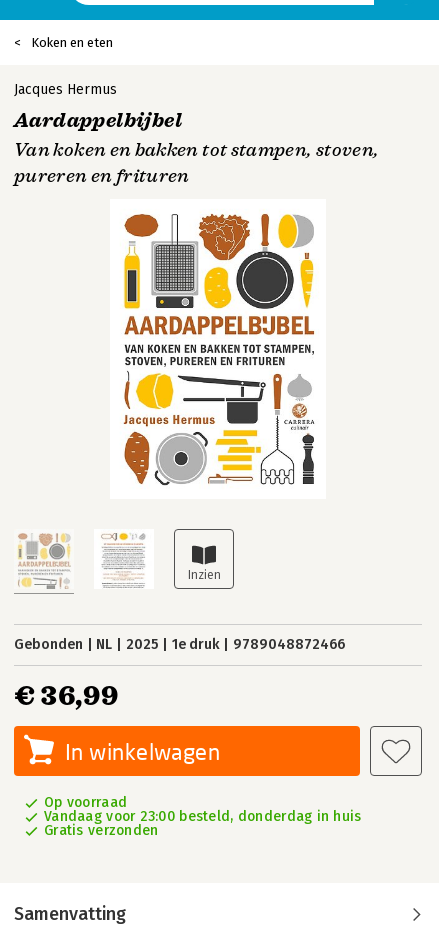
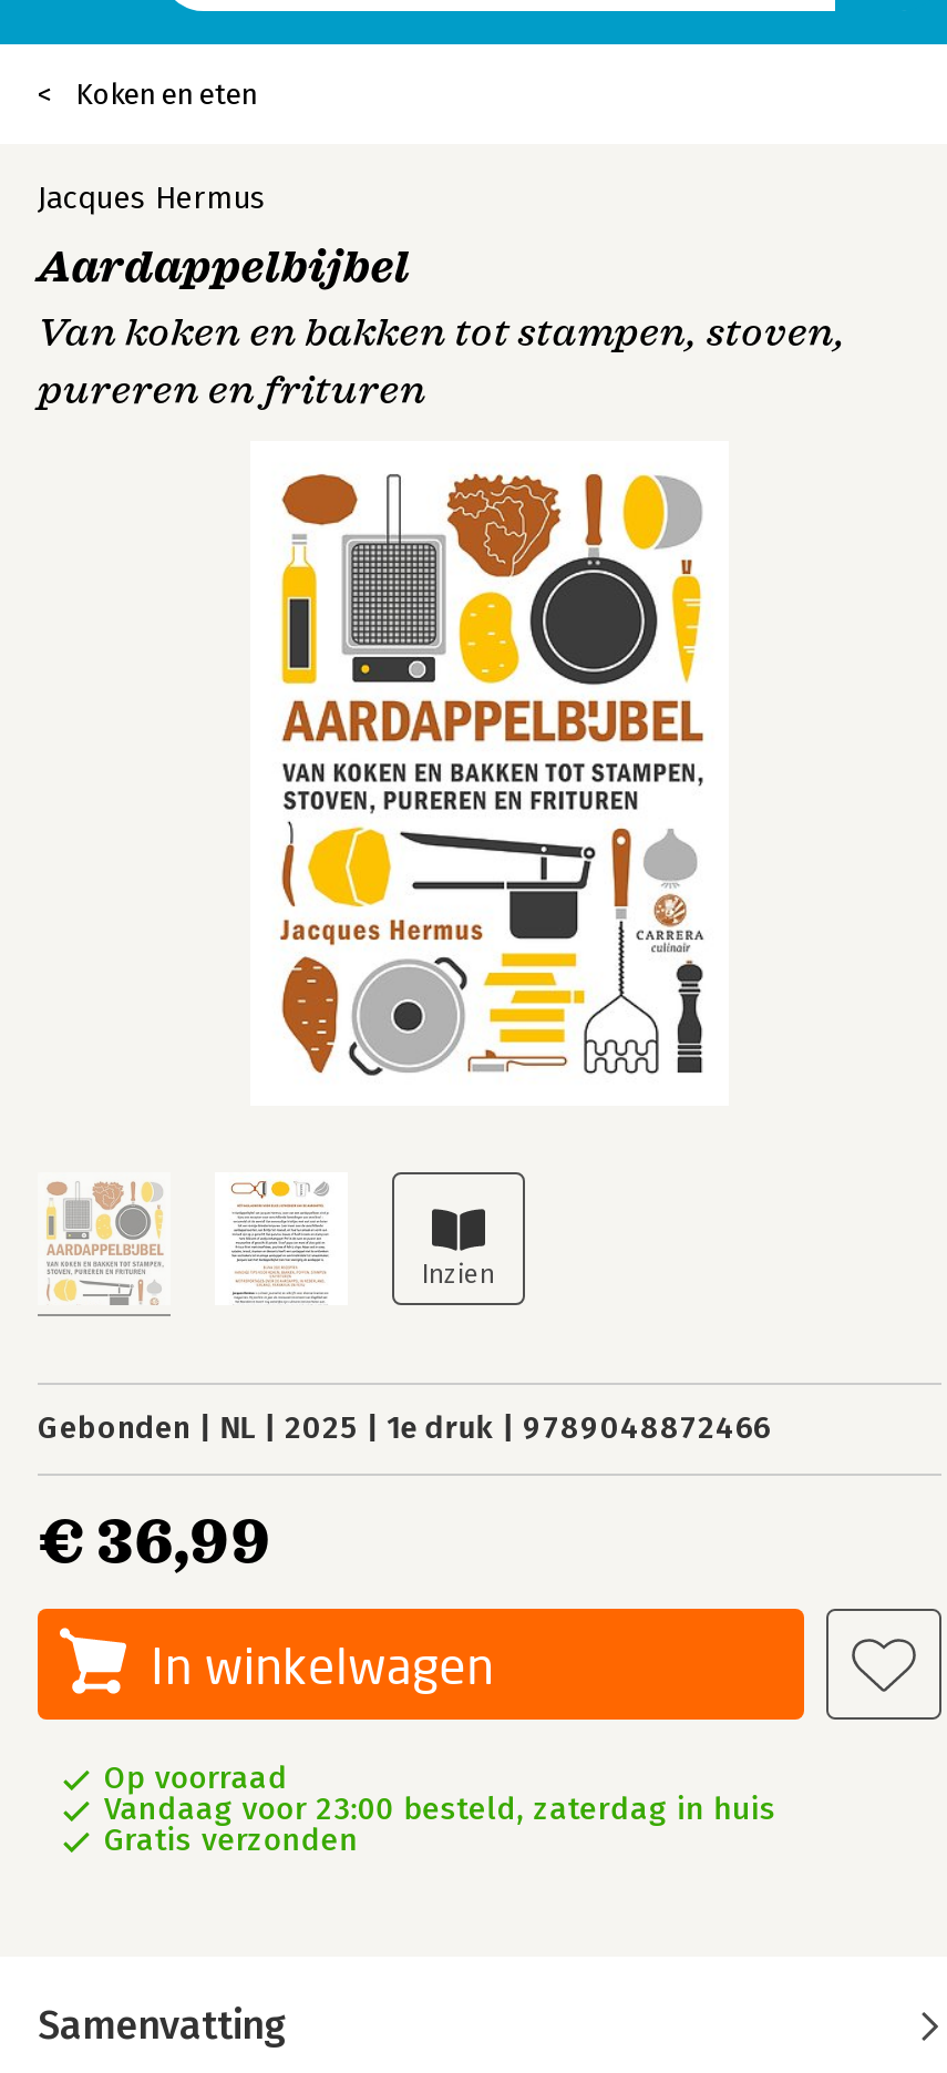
- Vandaag voor 23:00 besteld, donderdag in huis
+ Vandaag voor 23:00 besteld, zaterdag in huis
